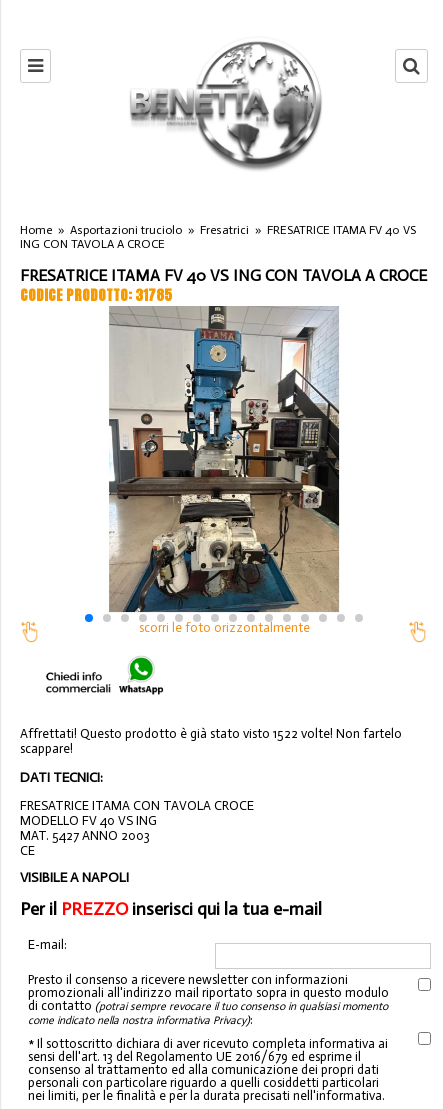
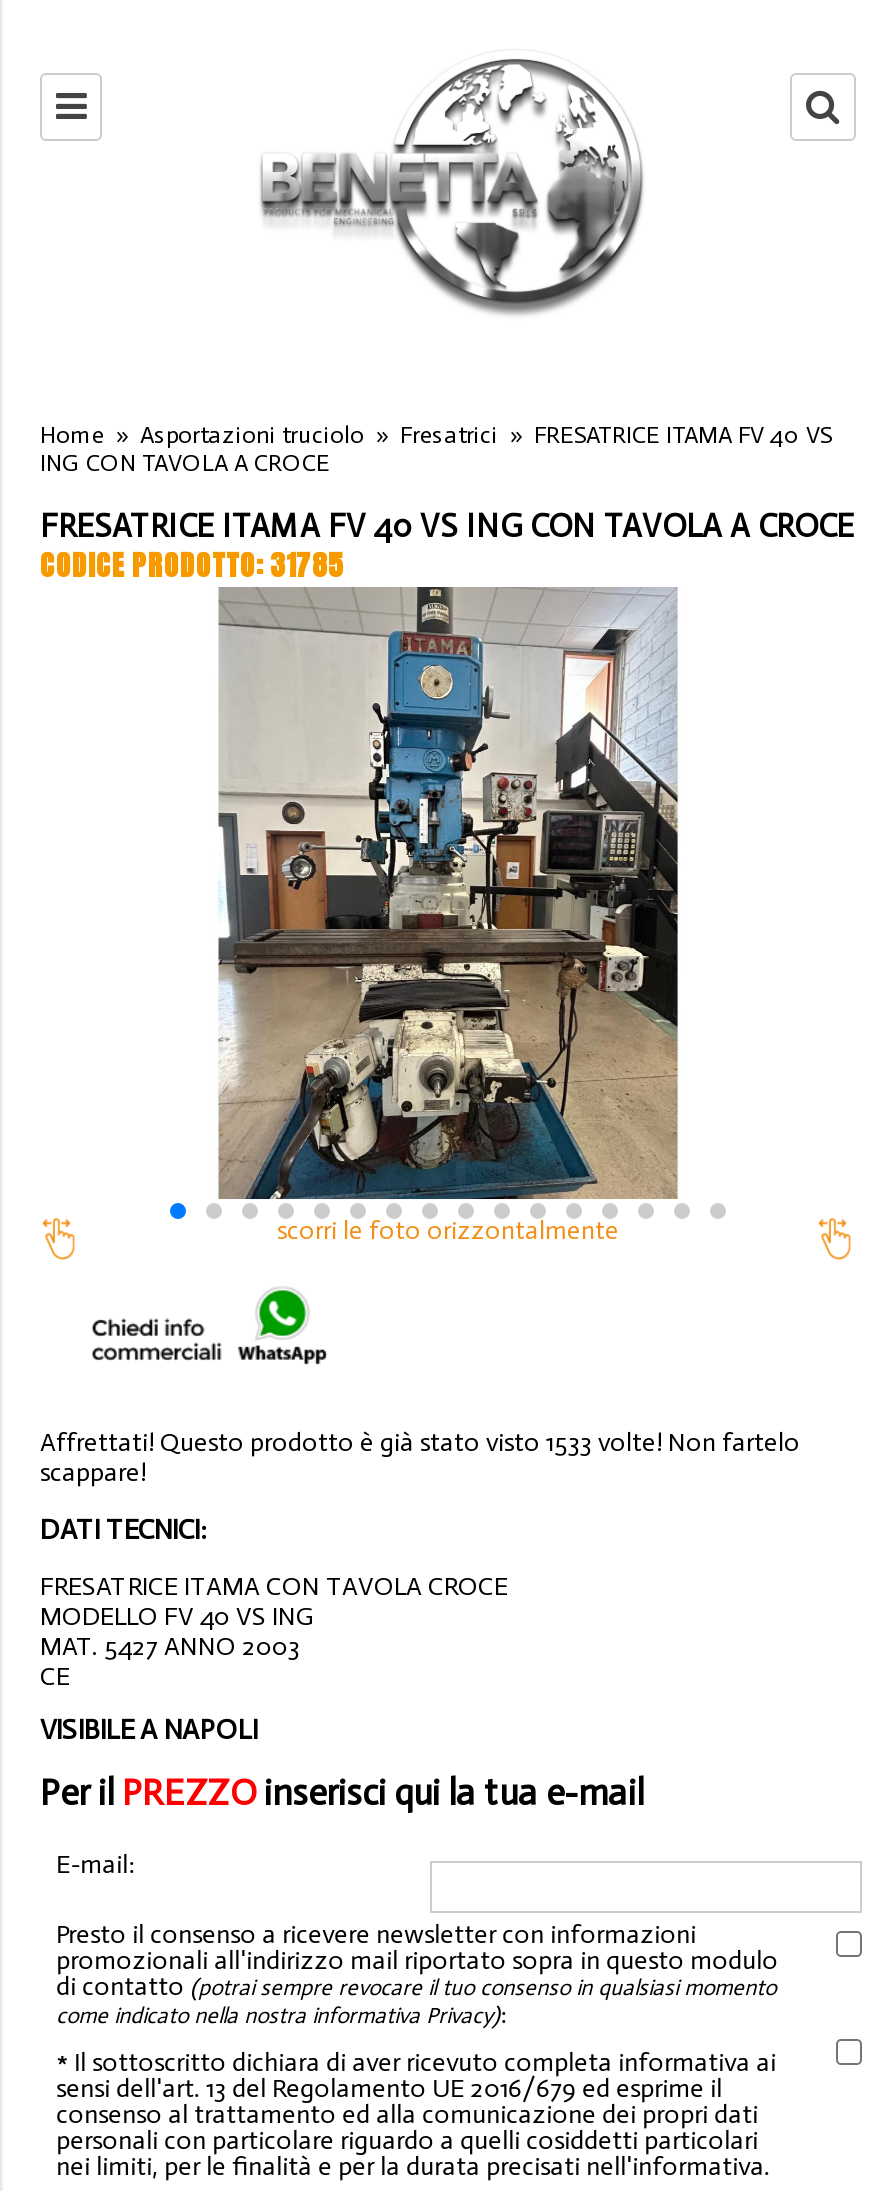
- Affrettati! Questo prodotto è già stato visto 1522 volte! Non fartelo
+ Affrettati! Questo prodotto è già stato visto 1533 volte! Non fartelo
